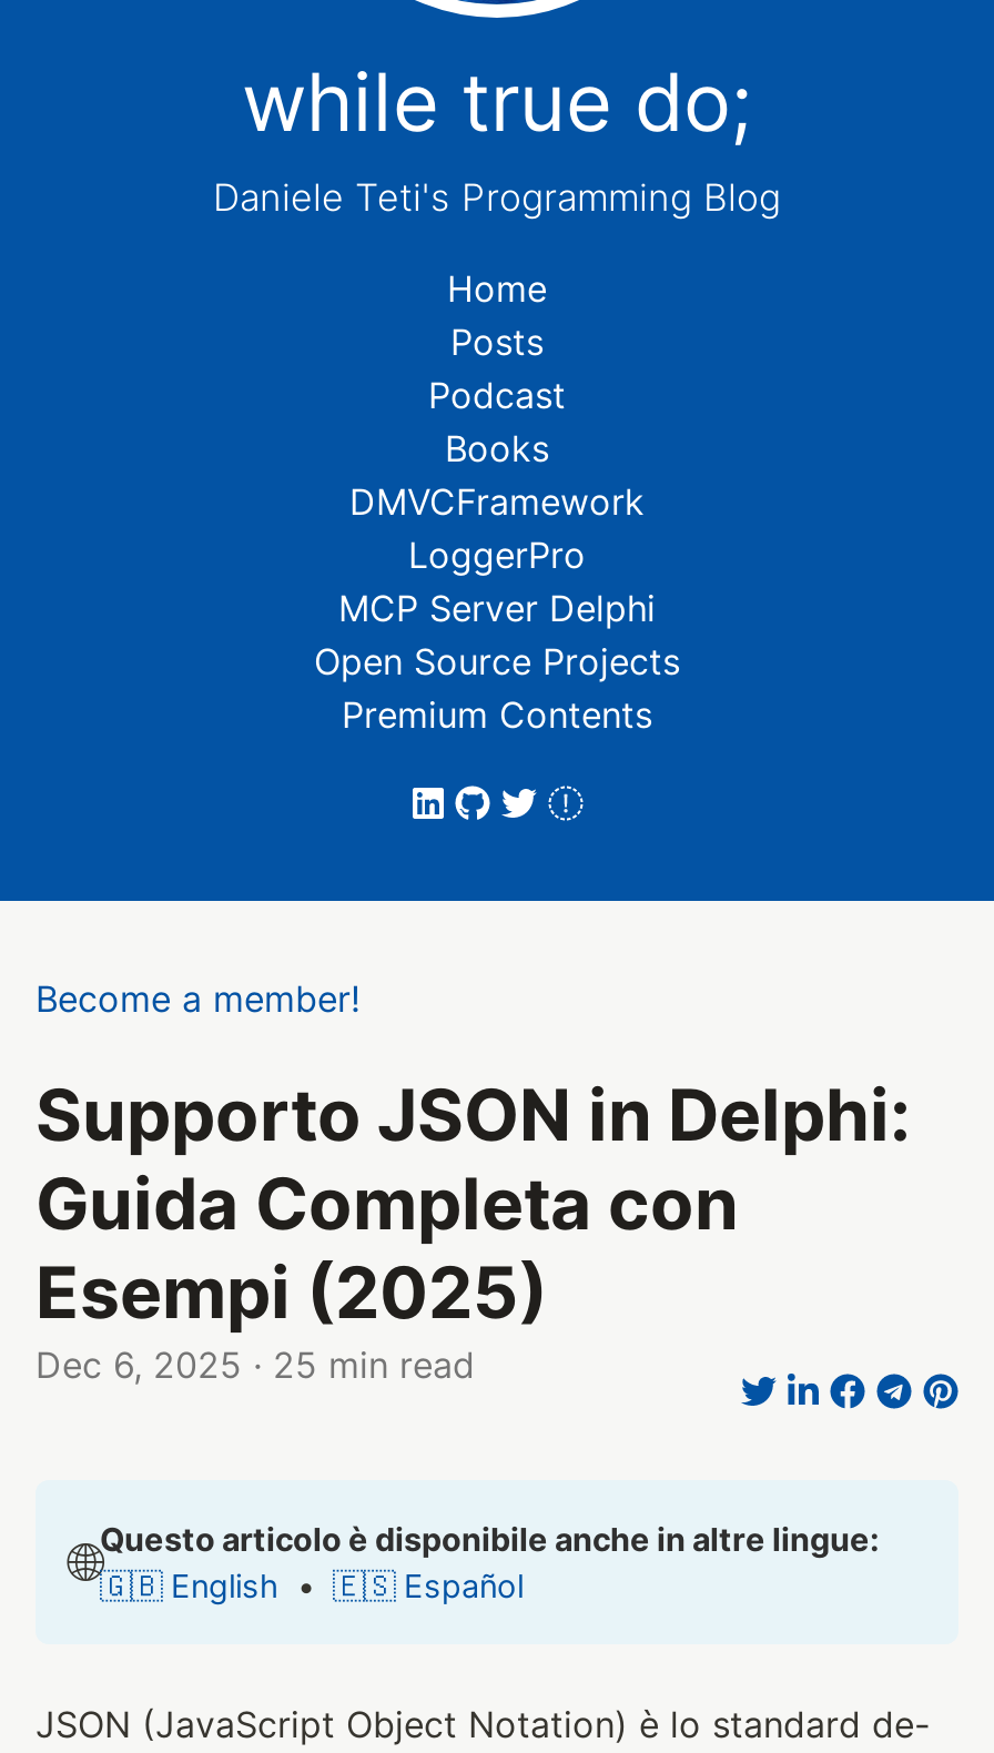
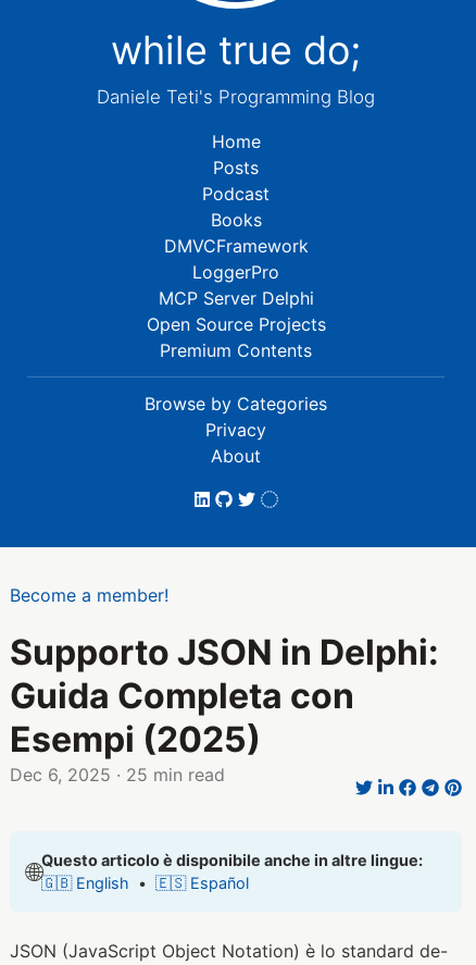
+ Browse by Categories
+ Privacy
+ About
